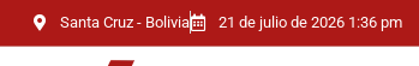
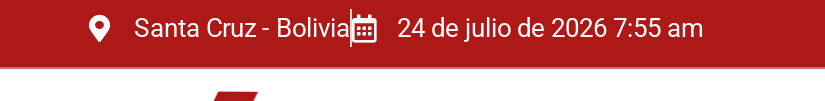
- Santa Cruz - Bolivia 21 de julio de 2026 1:36 pm
+ Santa Cruz - Bolivia 24 de julio de 2026 7:55 am
